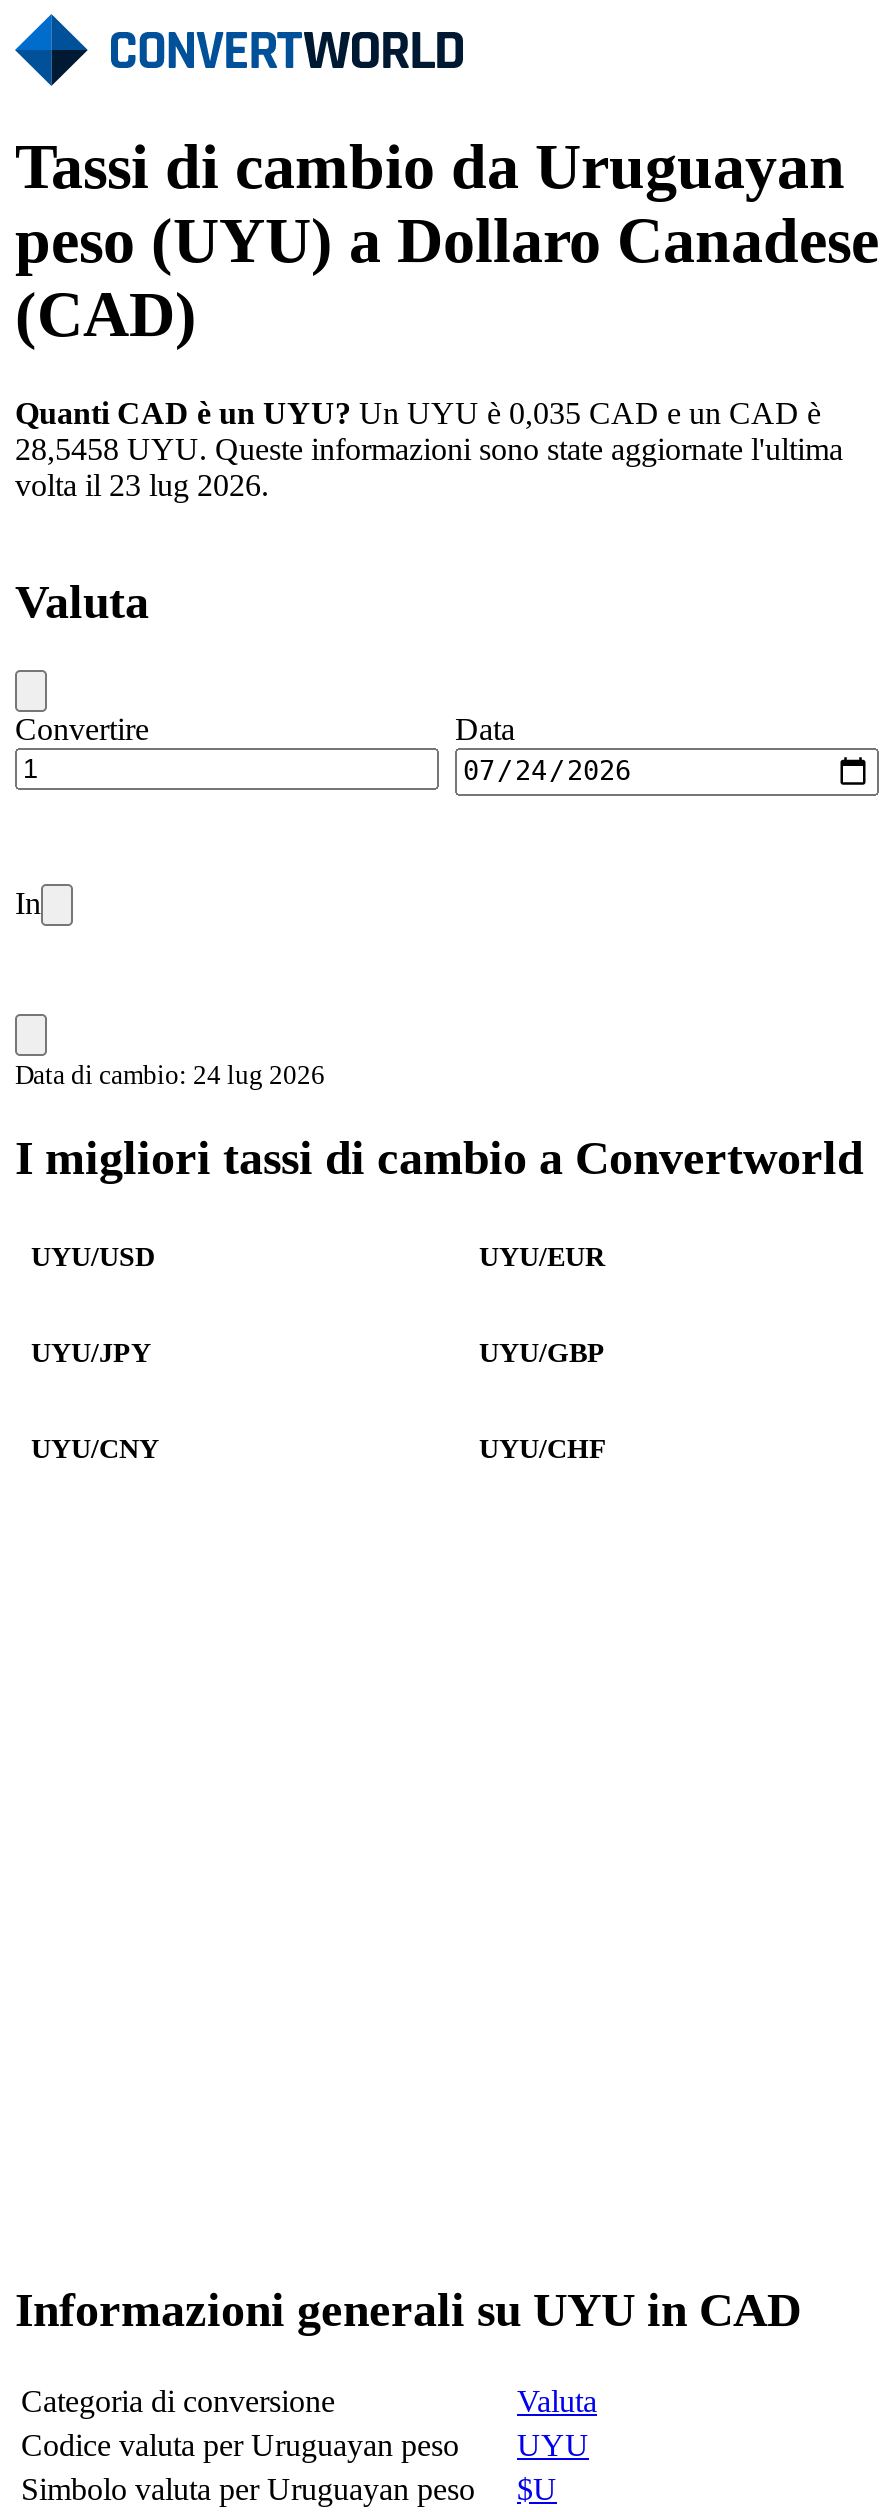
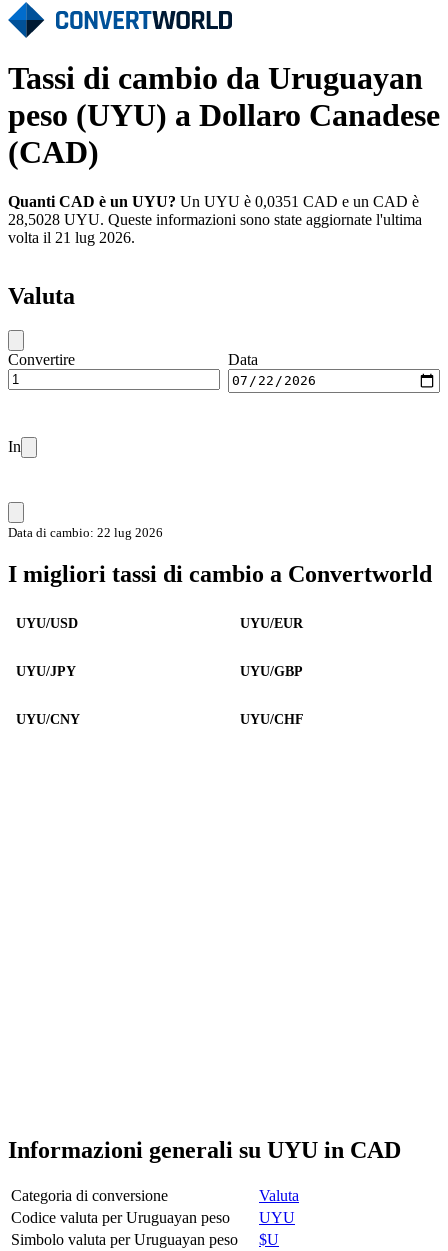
- Quanti CAD è un UYU? Un UYU è 0,035 CAD e un CAD è
+ Quanti CAD è un UYU? Un UYU è 0,0351 CAD e un CAD è

- 28,5458 UYU. Queste informazioni sono state aggiornate l'ultima
+ 28,5028 UYU. Queste informazioni sono state aggiornate l'ultima

- volta il 23 lug 2026.
+ volta il 21 lug 2026.

- Data di cambio: 24 lug 2026
+ Data di cambio: 22 lug 2026
